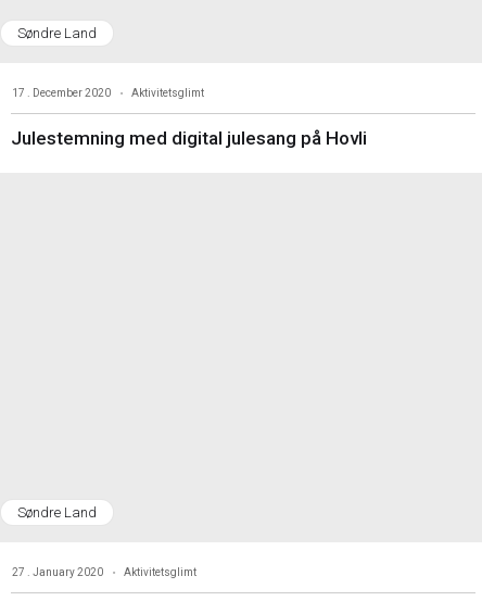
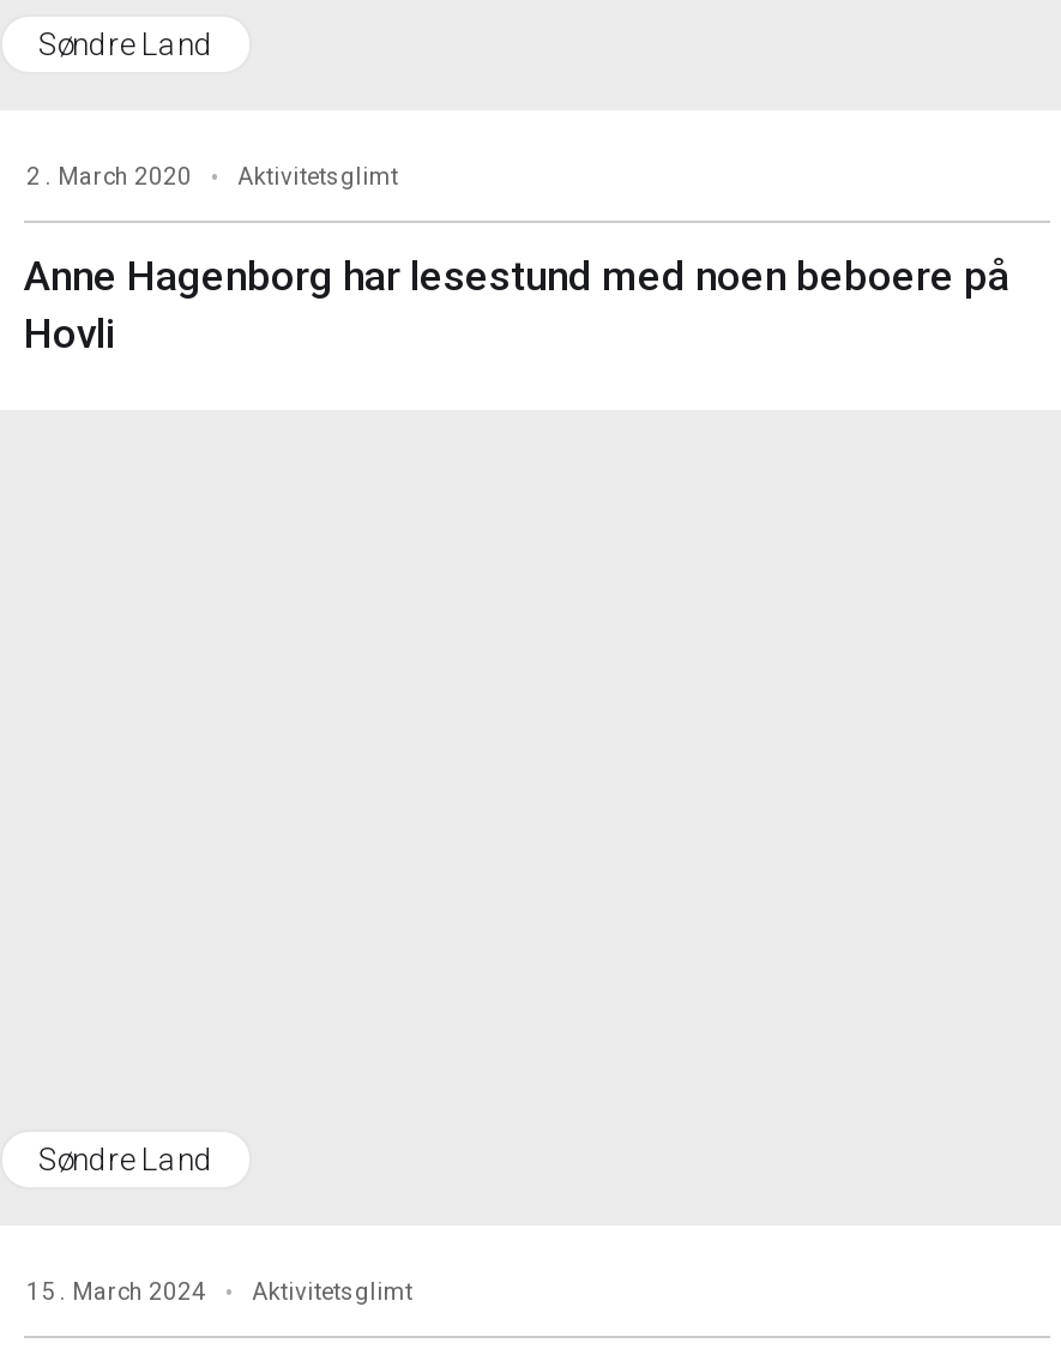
- 17 . December 2020
+ 2 . March 2020

- Julestemning med digital julesang på Hovli
+ Anne Hagenborg har lesestund med noen beboere på
+ Hovli

- 27 . January 2020
+ 15 . March 2024
